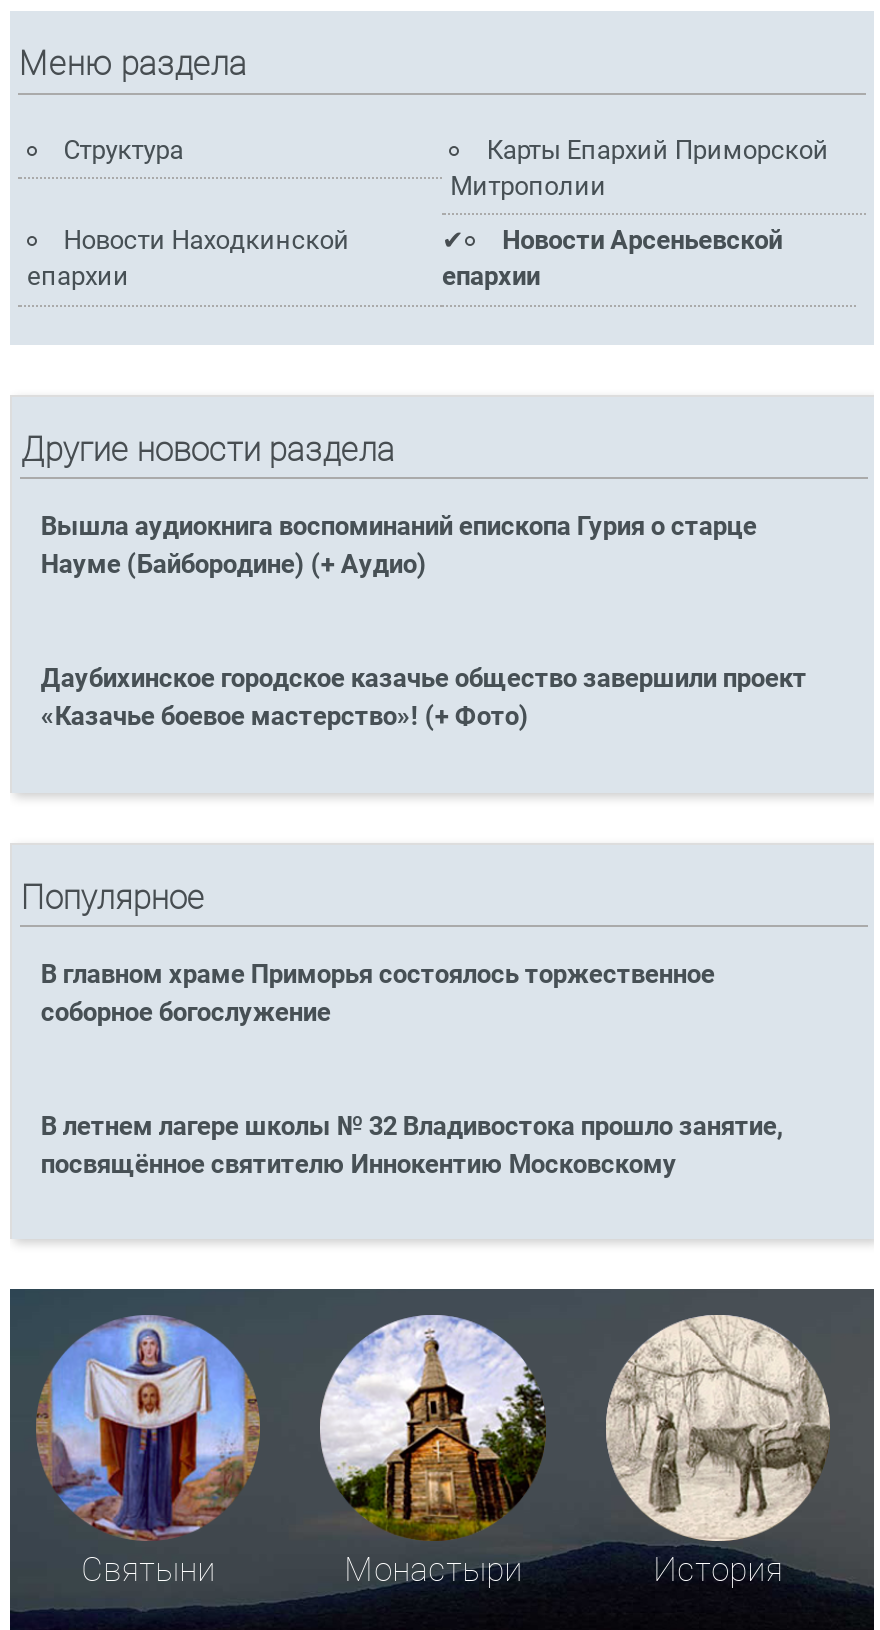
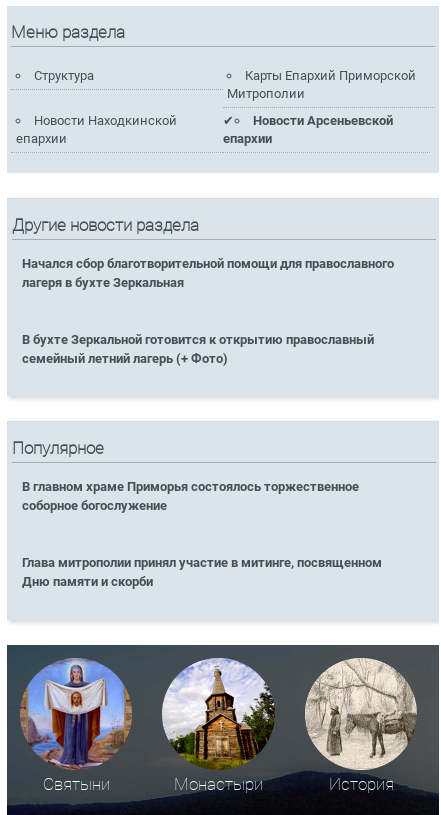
- Вышла аудиокнига воспоминаний епископа Гурия о старце
- Науме (Байбородине) (+ Аудио)
+ Начался сбор благотворительной помощи для православного
+ лагеря в бухте Зеркальная

- Даубихинское городское казачье общество завершили проект
- «Казачье боевое мастерство»! (+ Фото)
+ В бухте Зеркальной готовится к открытию православный
+ семейный летний лагерь (+ Фото)

- В летнем лагере школы № 32 Владивостока прошло занятие,
- посвящённое святителю Иннокентию Московскому
+ Глава митрополии принял участие в митинге, посвященном
+ Дню памяти и скорби
